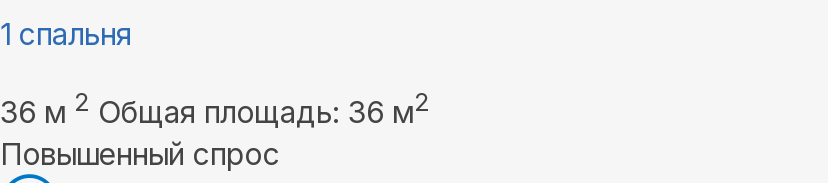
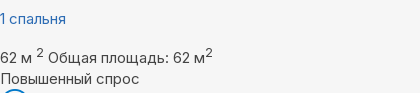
- 36 м 2 Общая площадь: 36 м2
+ 62 м 2 Общая площадь: 62 м2
